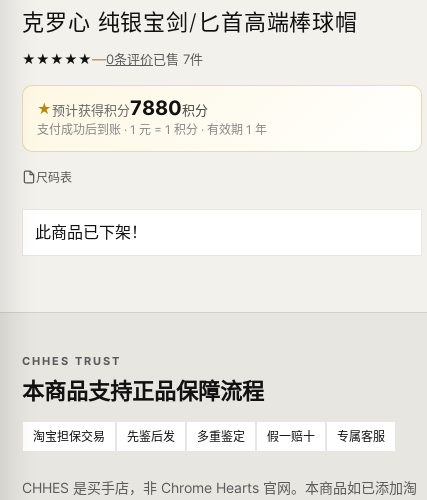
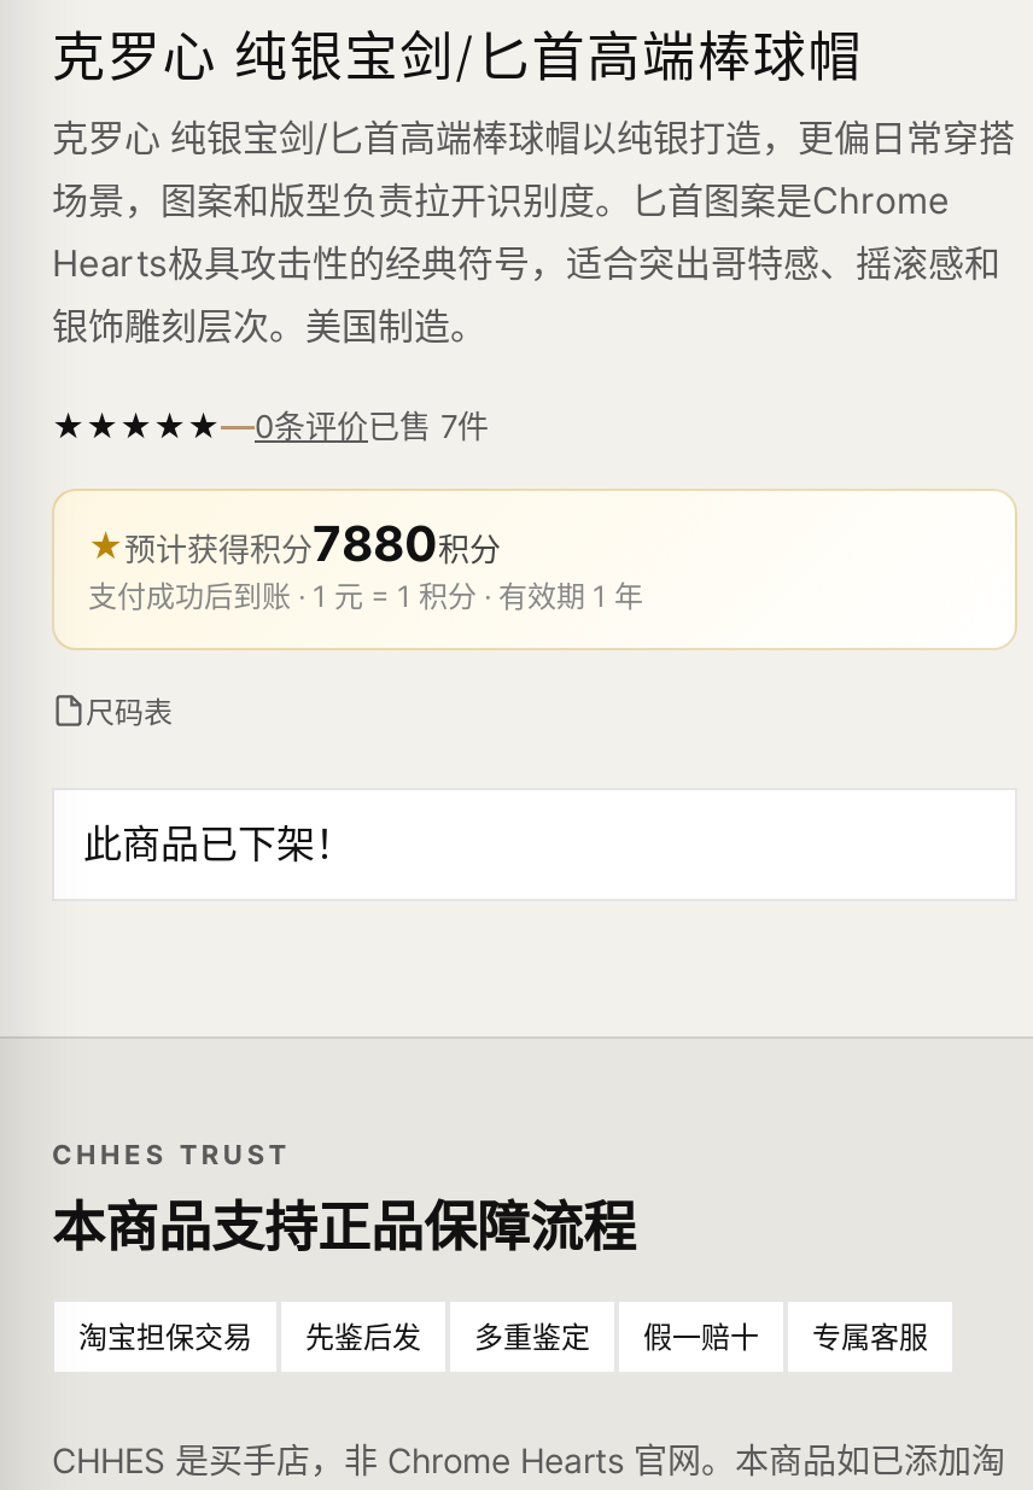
+ 克罗心 纯银宝剑/匕首高端棒球帽以纯银打造，更偏日常穿搭
+ 场景，图案和版型负责拉开识别度。匕首图案是Chrome
+ Hearts极具攻击性的经典符号，适合突出哥特感、摇滚感和
+ 银饰雕刻层次。美国制造。
